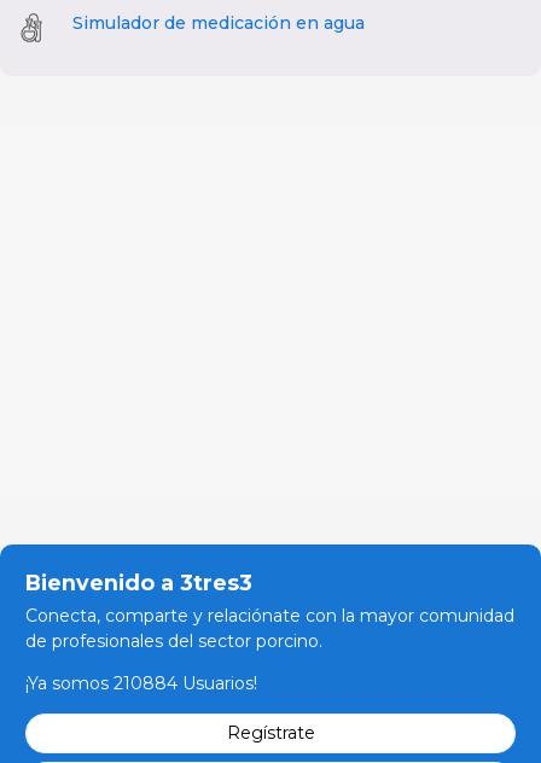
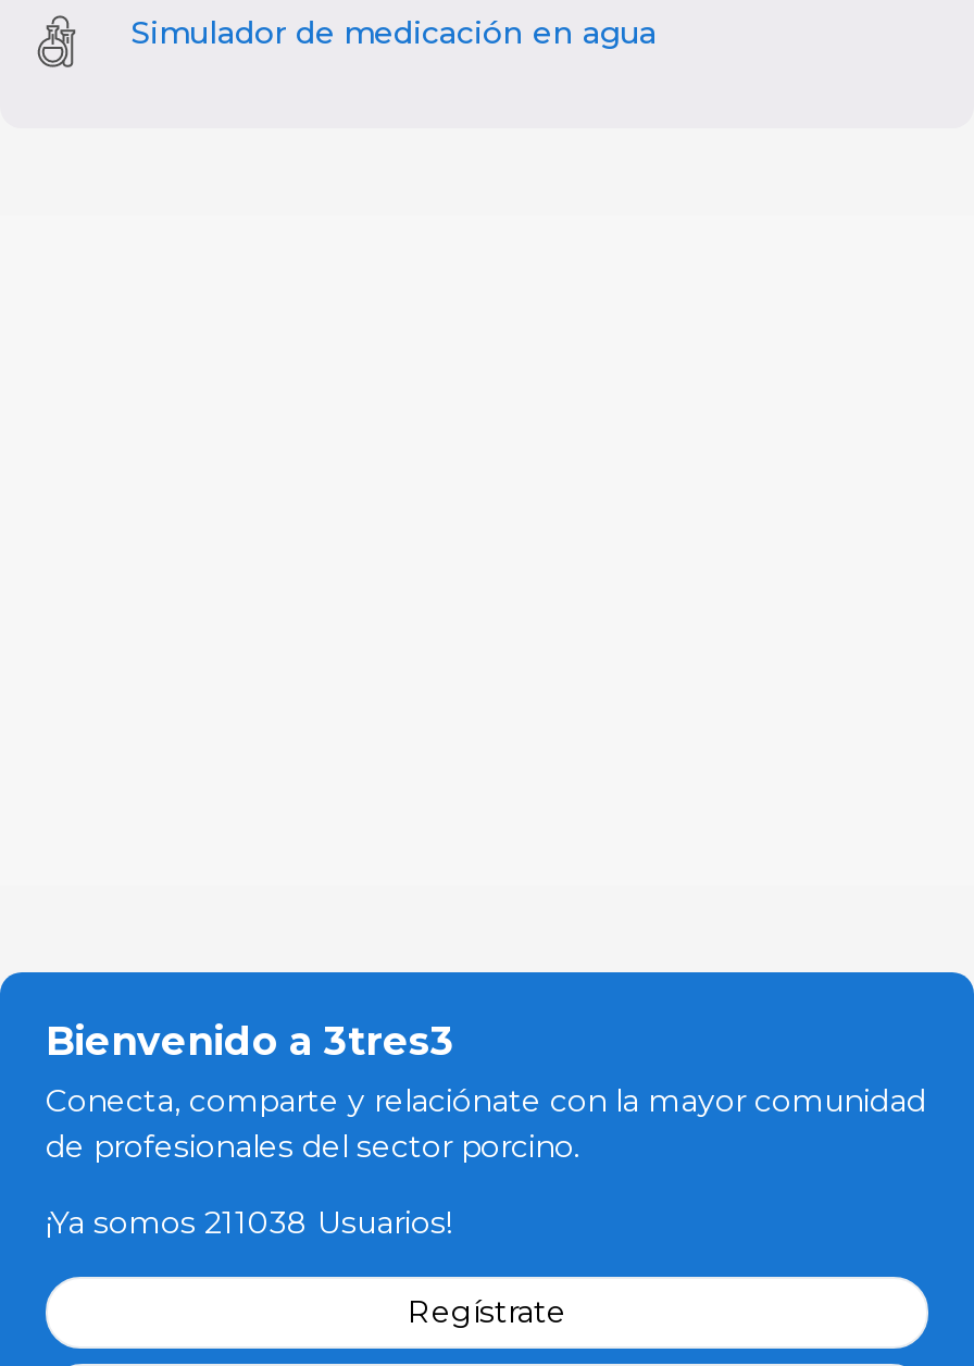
- ¡Ya somos 210884 Usuarios!
+ ¡Ya somos 211038 Usuarios!
